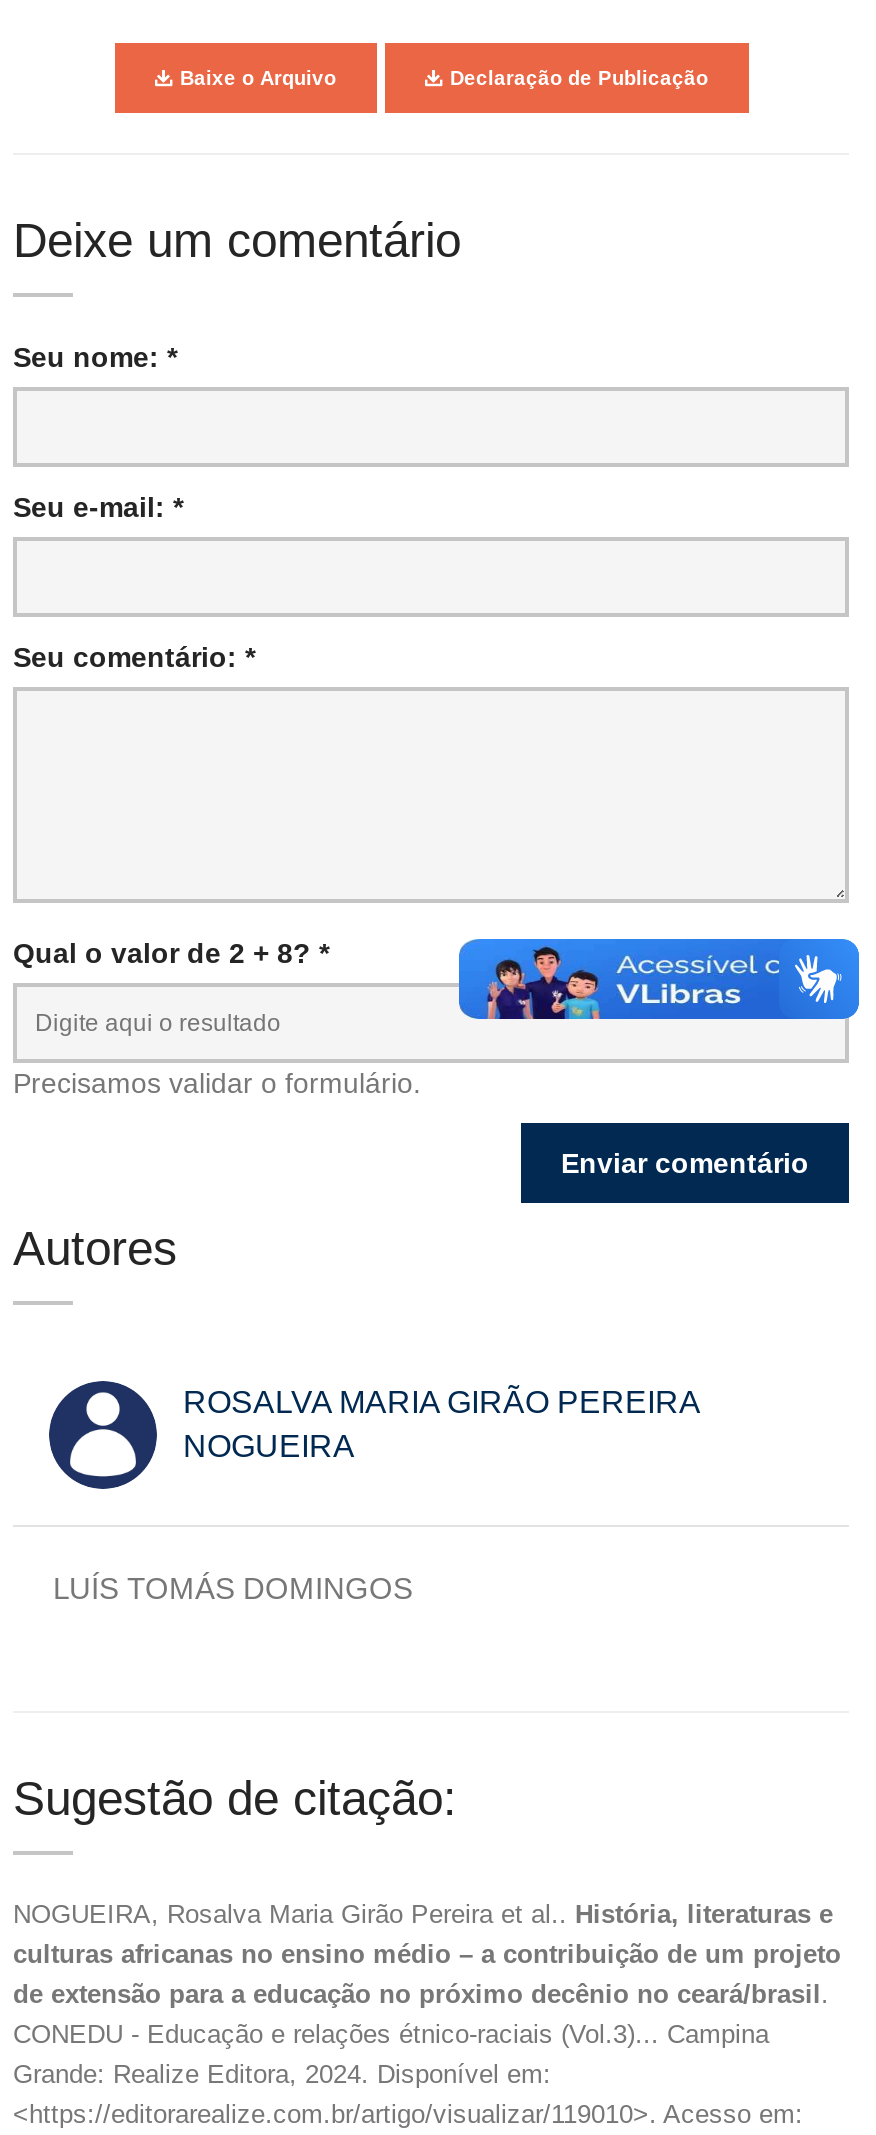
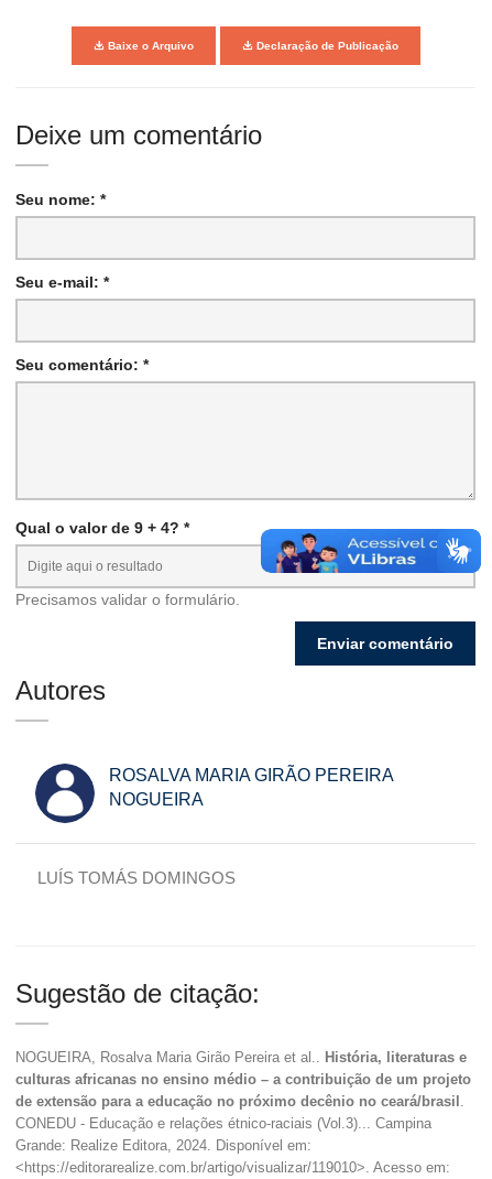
- Qual o valor de 2 + 8? *
+ Qual o valor de 9 + 4? *

- [image]
+ [image]
